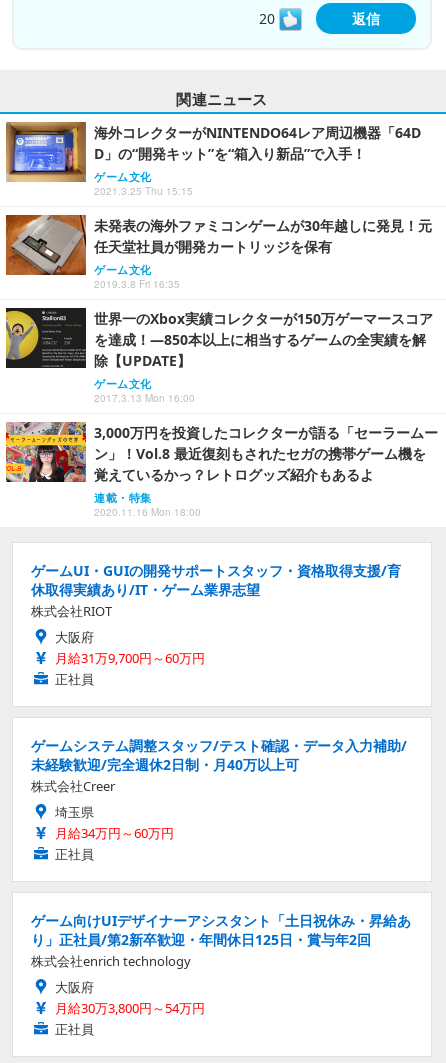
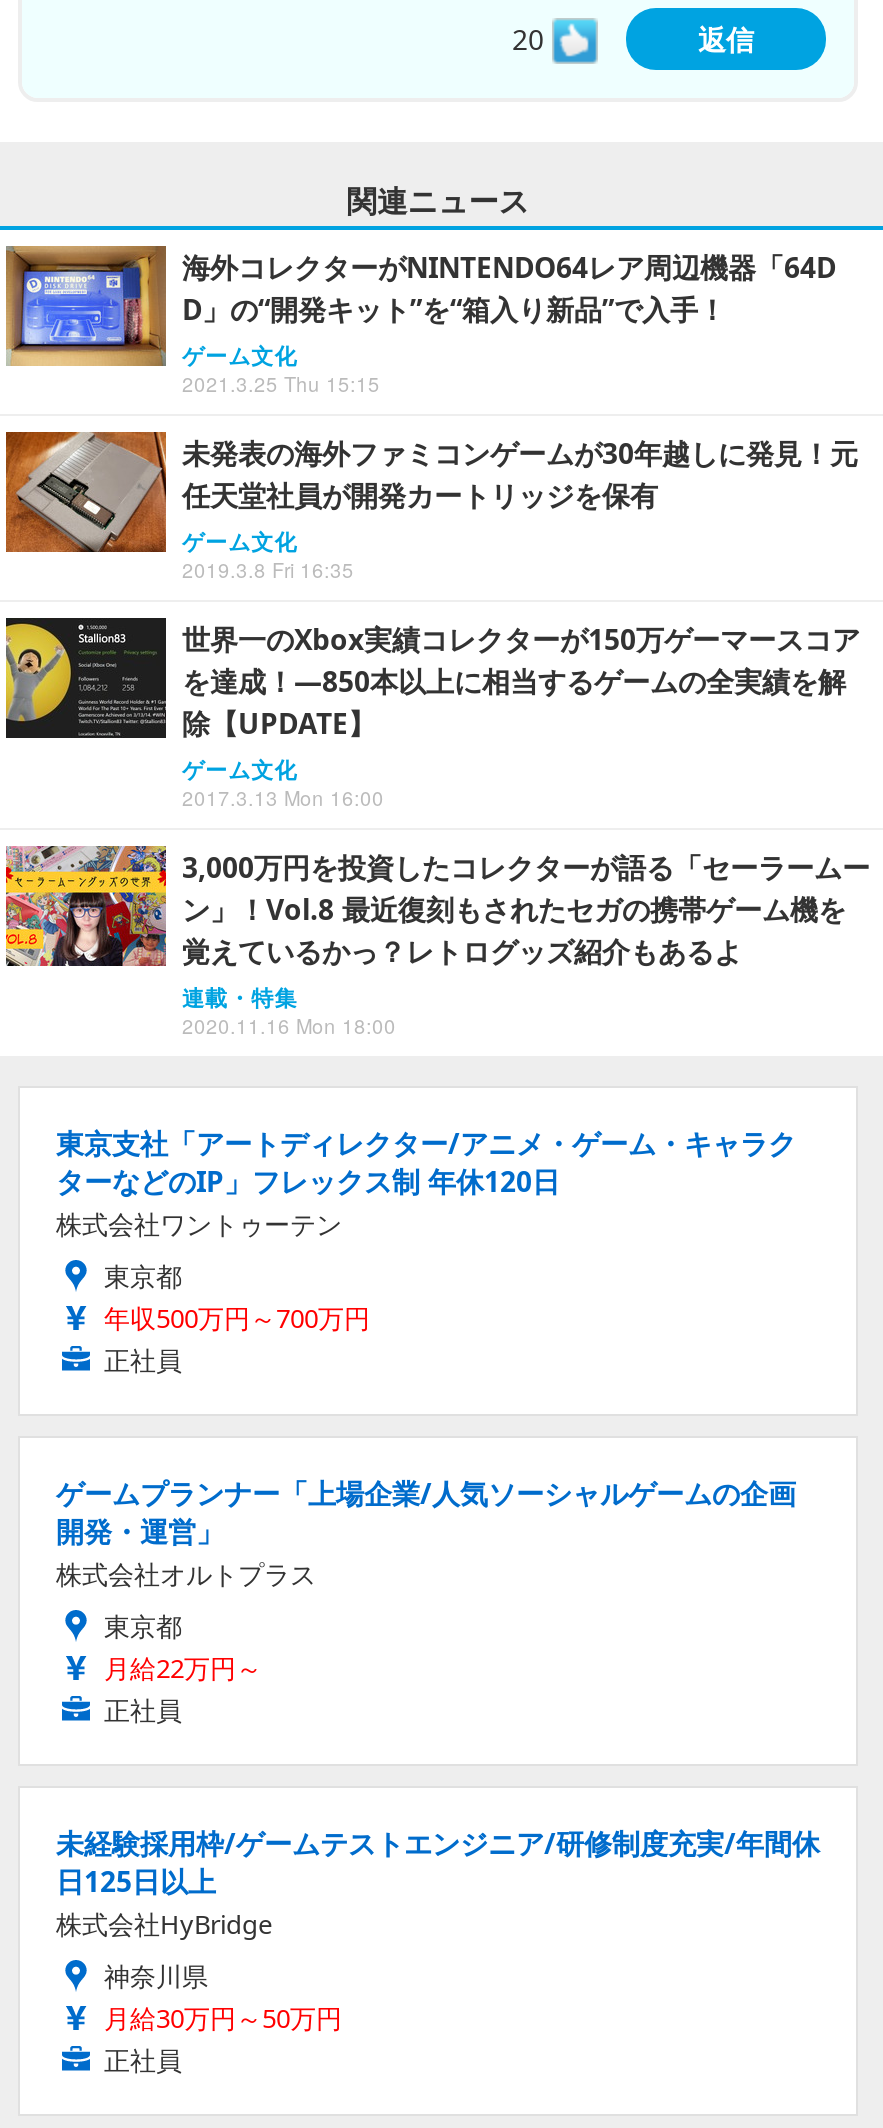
- ゲームUI・GUIの開発サポートスタッフ・資格取得支援/育
- 休取得実績あり/IT・ゲーム業界志望
- 株式会社RIOT
- 大阪府
- 月給31万9,700円～60万円
+ 東京支社「アートディレクター/アニメ・ゲーム・キャラク
+ ターなどのIP」フレックス制 年休120日
+ 株式会社ワントゥーテン
+ 東京都
+ 年収500万円～700万円

- ゲームシステム調整スタッフ/テスト確認・データ入力補助/
- 未経験歓迎/完全週休2日制・月40万以上可
- 株式会社Creer
- 埼玉県
- 月給34万円～60万円
+ ゲームプランナー「上場企業/人気ソーシャルゲームの企画
+ 開発・運営」
+ 株式会社オルトプラス
+ 東京都
+ 月給22万円～

- ゲーム向けUIデザイナーアシスタント「土日祝休み・昇給あ
- り」正社員/第2新卒歓迎・年間休日125日・賞与年2回
- 株式会社enrich technology
- 大阪府
- 月給30万3,800円～54万円
+ 未経験採用枠/ゲームテストエンジニア/研修制度充実/年間休
+ 日125日以上
+ 株式会社HyBridge
+ 神奈川県
+ 月給30万円～50万円
